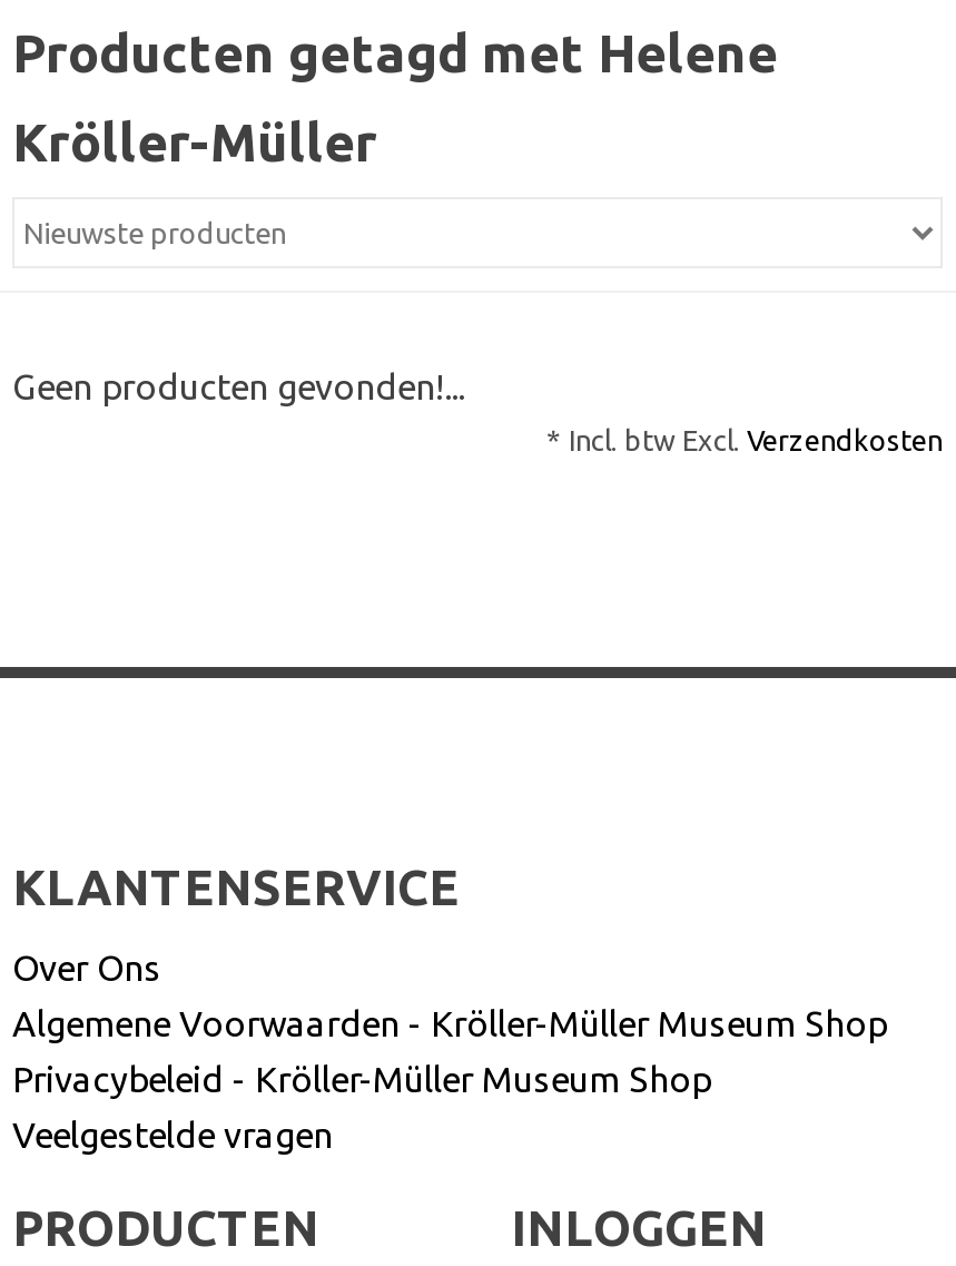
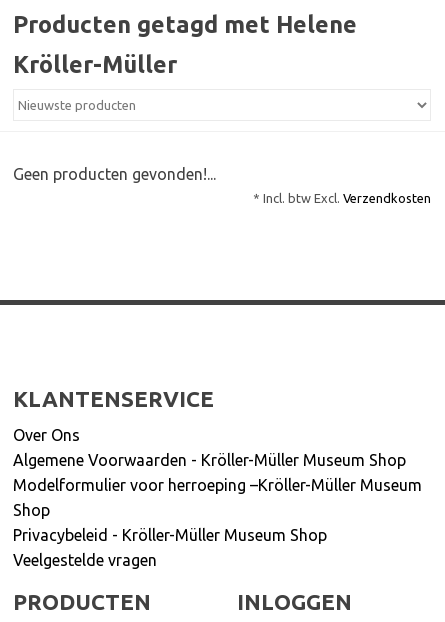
+ Modelformulier voor herroeping –Kröller-Müller Museum
+ Shop
